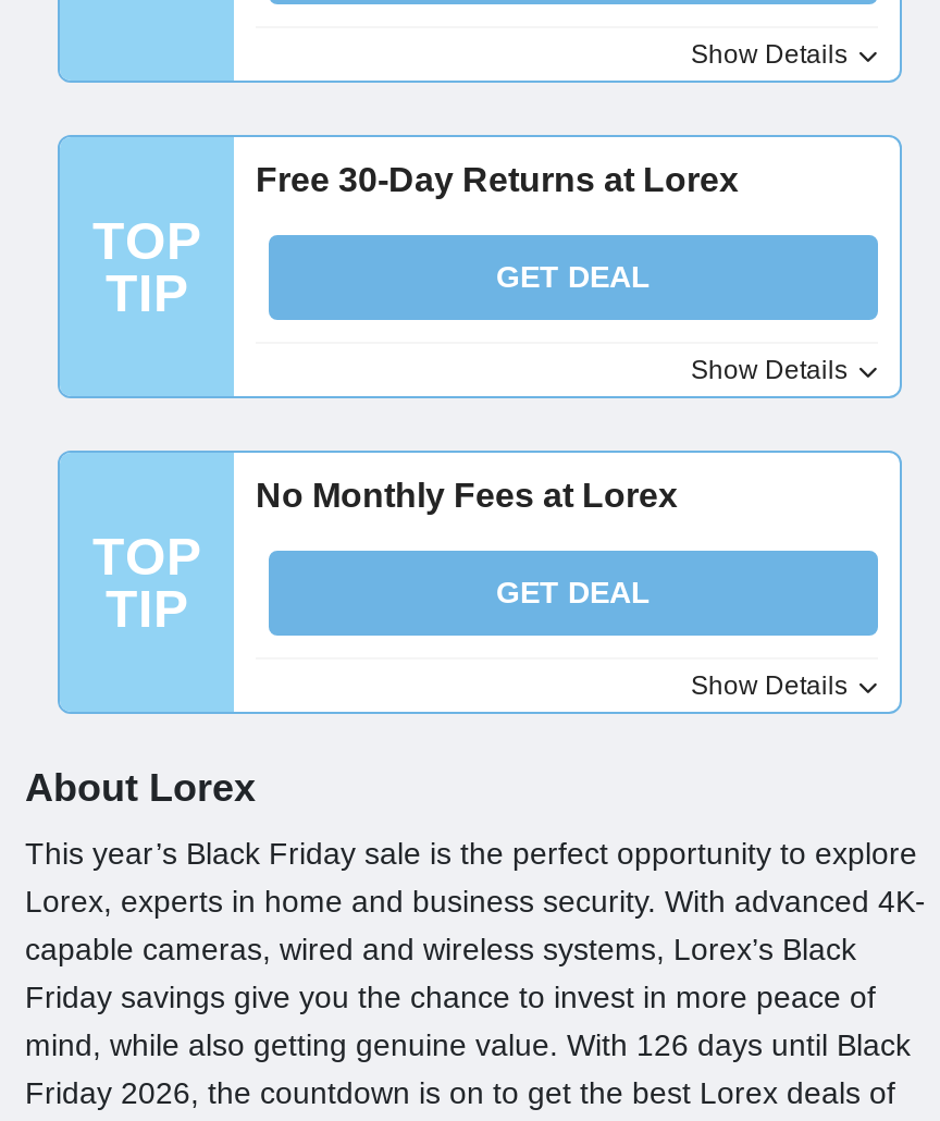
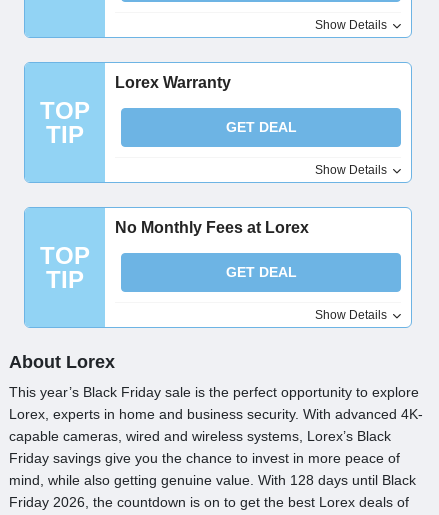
- Free 30-Day Returns at Lorex
+ Lorex Warranty

- mind, while also getting genuine value. With 126 days until Black
+ mind, while also getting genuine value. With 128 days until Black
